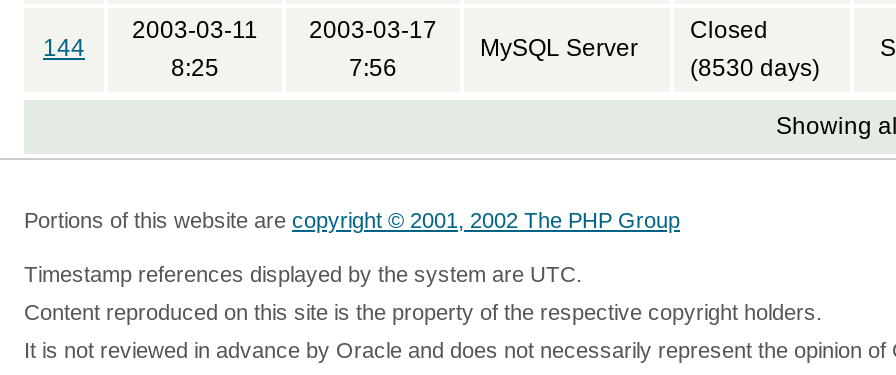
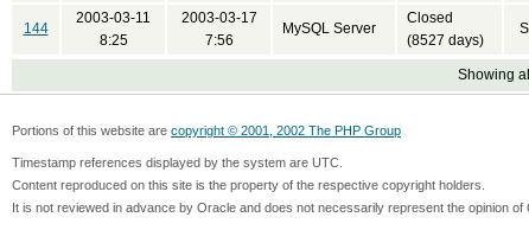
- (8530 days)
+ (8527 days)
